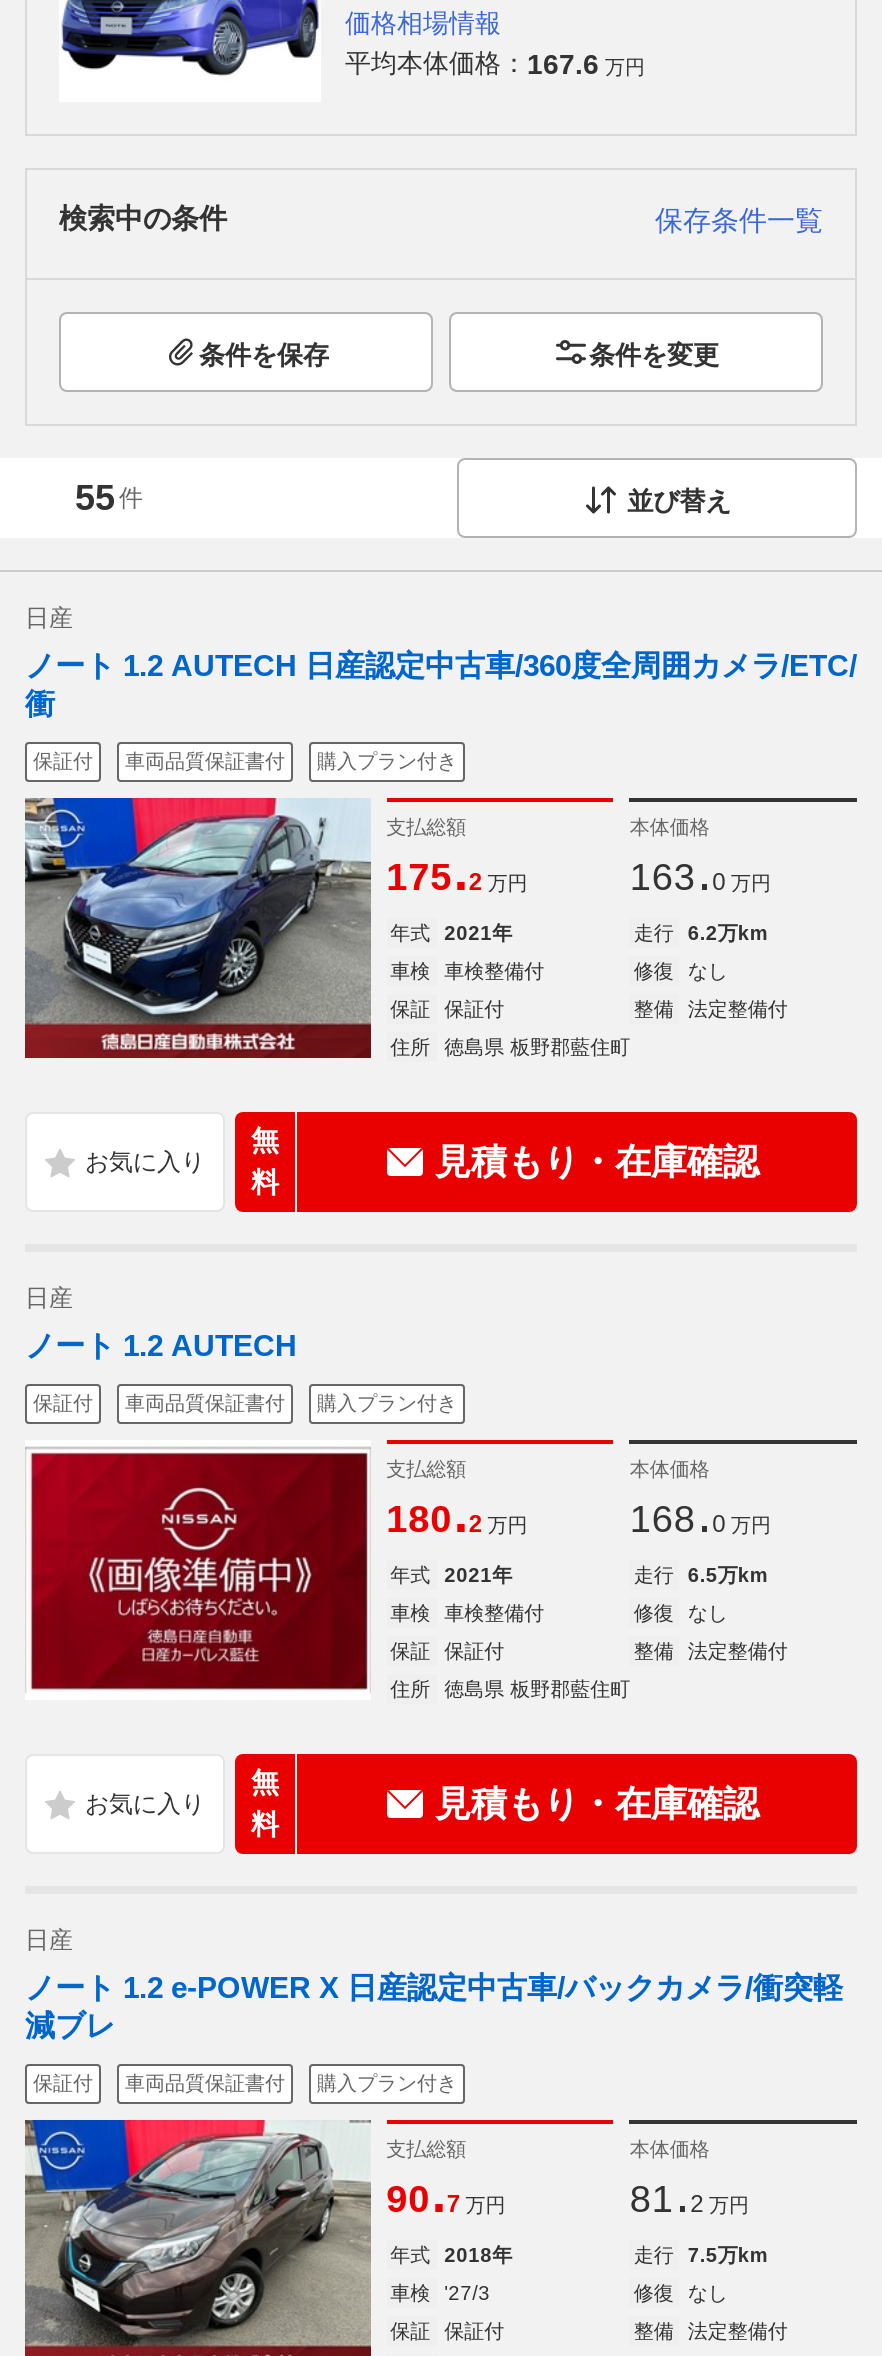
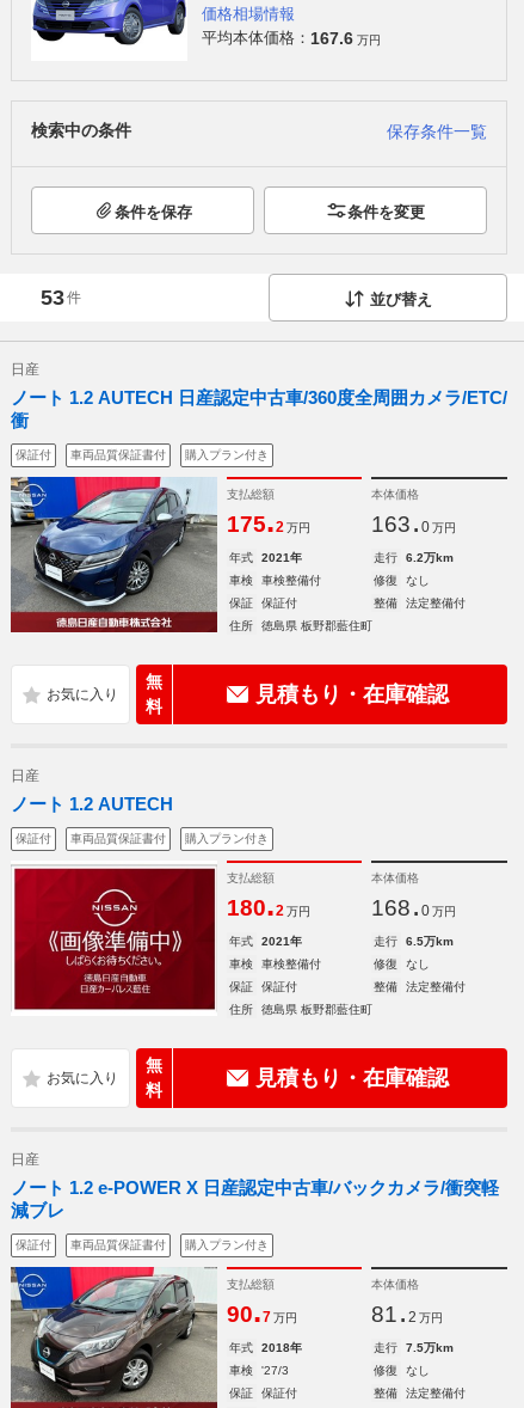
- 55 件
+ 53 件
